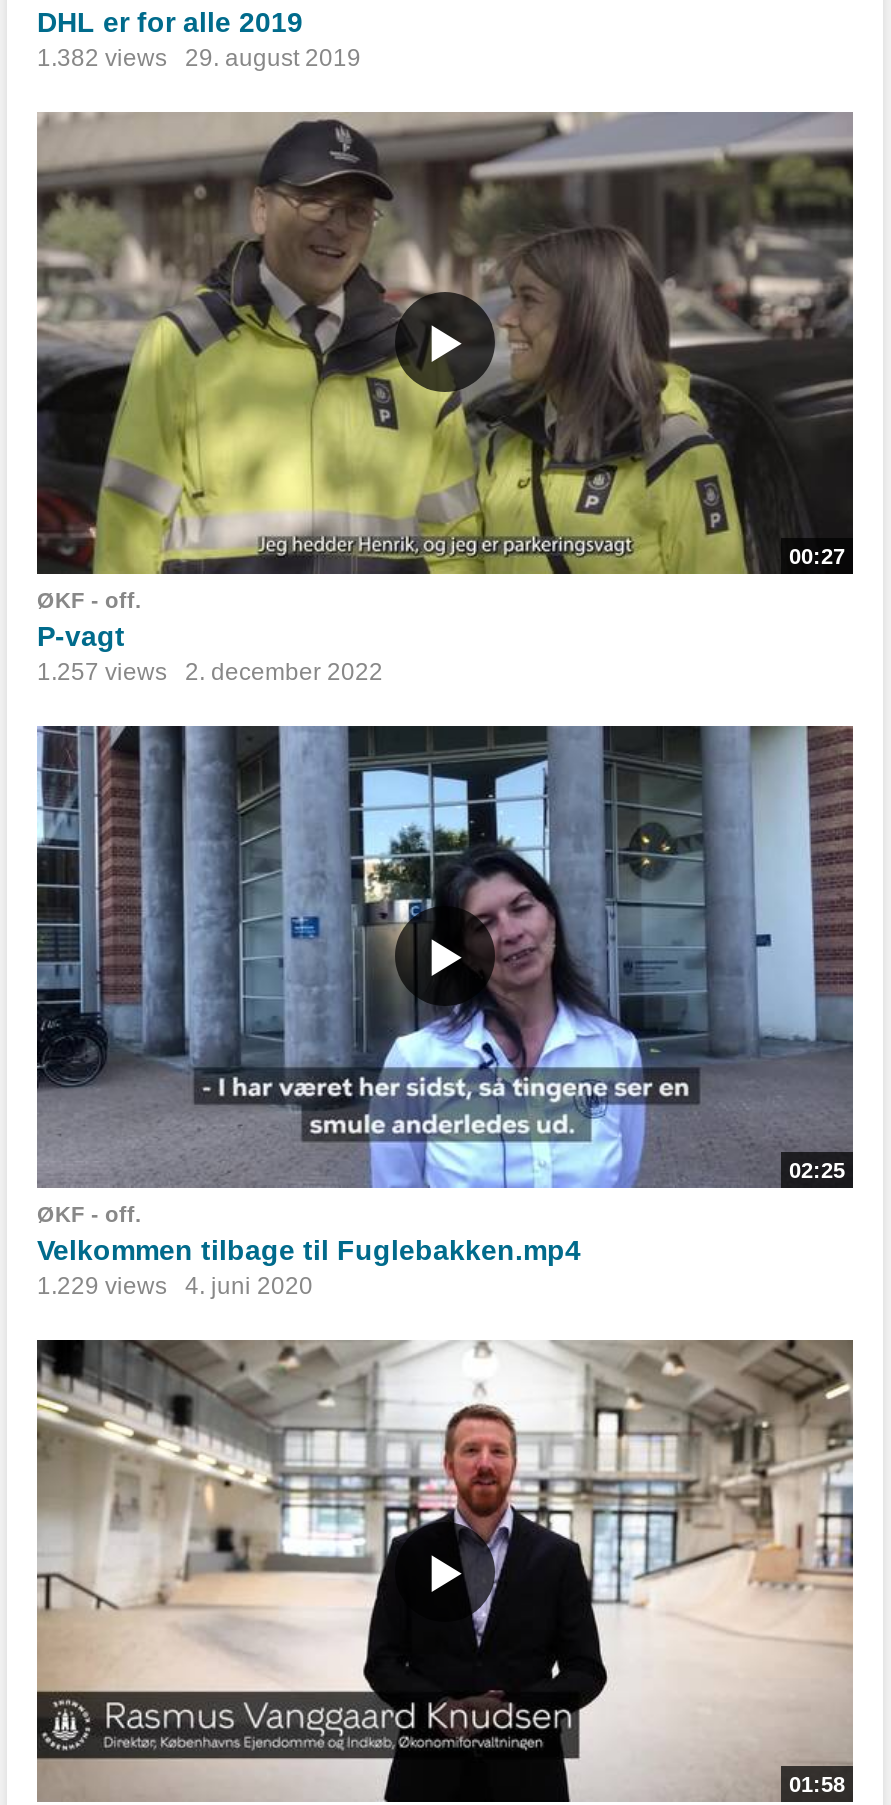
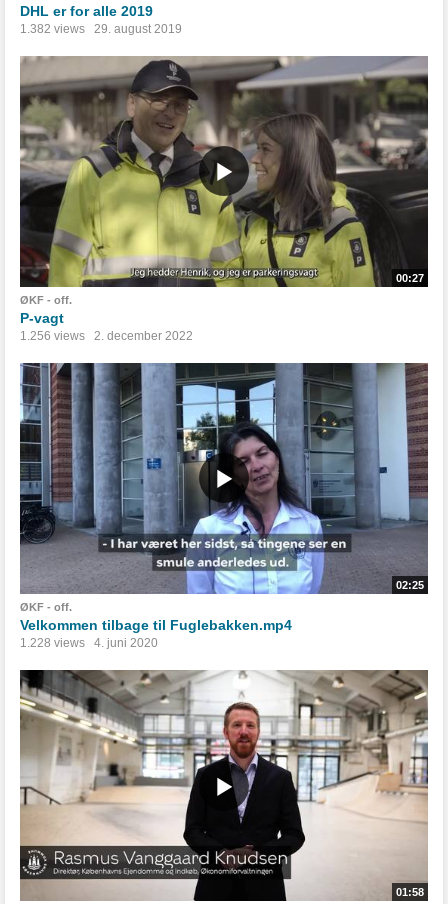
- 1.257 views 2. december 2022
+ 1.256 views 2. december 2022

- 1.229 views 4. juni 2020
+ 1.228 views 4. juni 2020
